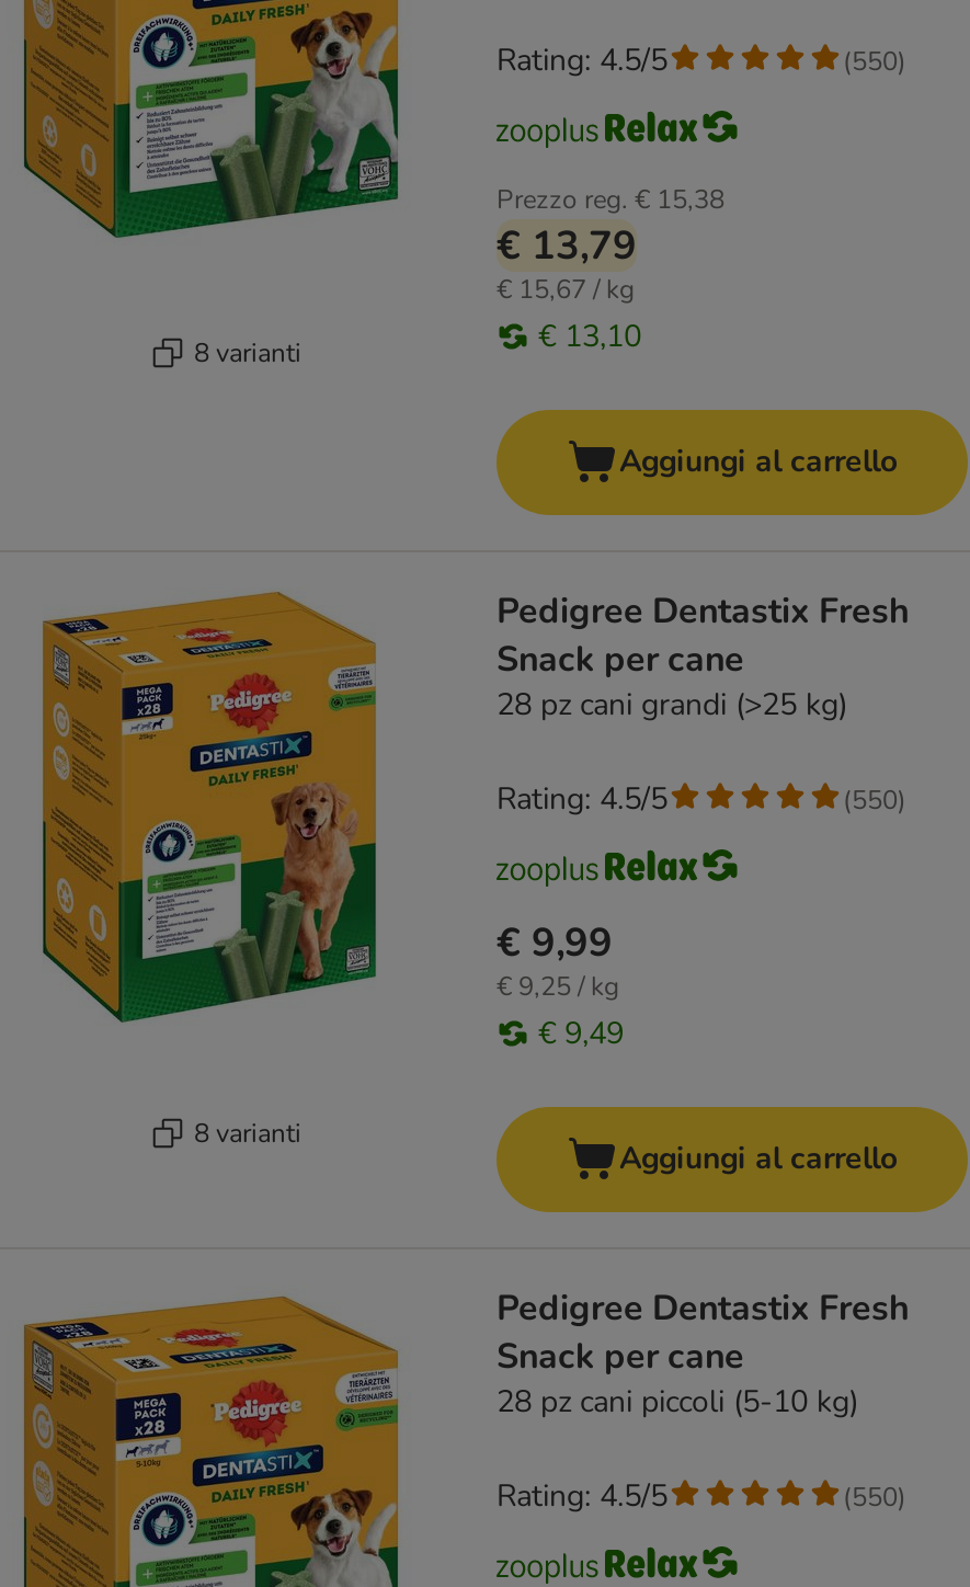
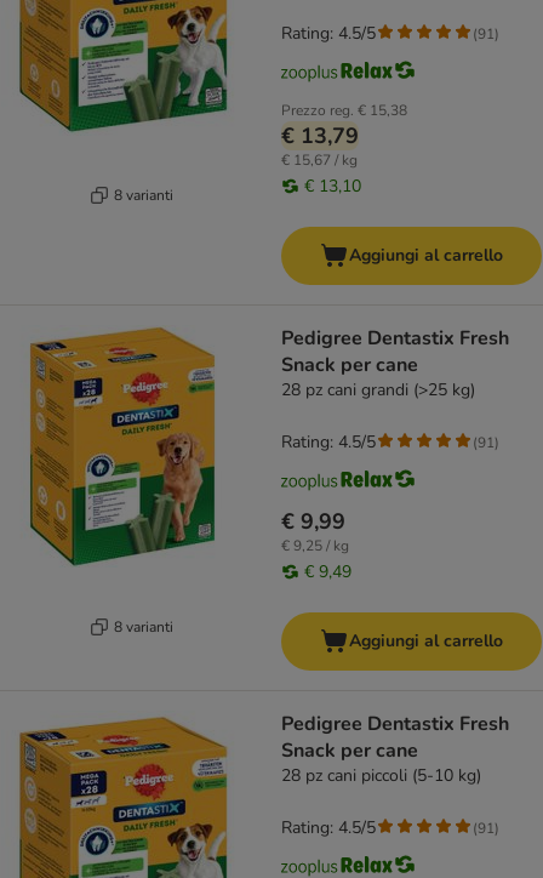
- (550)
+ (91)

- (550)
+ (91)

- (550)
+ (91)
